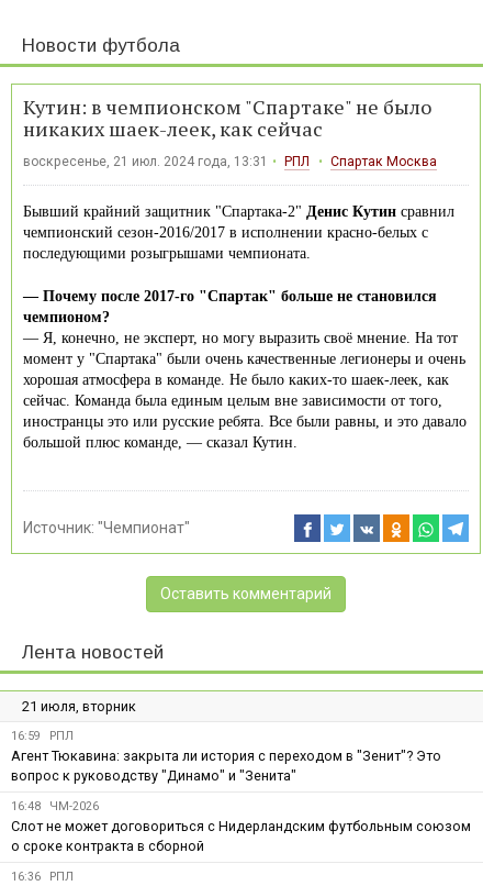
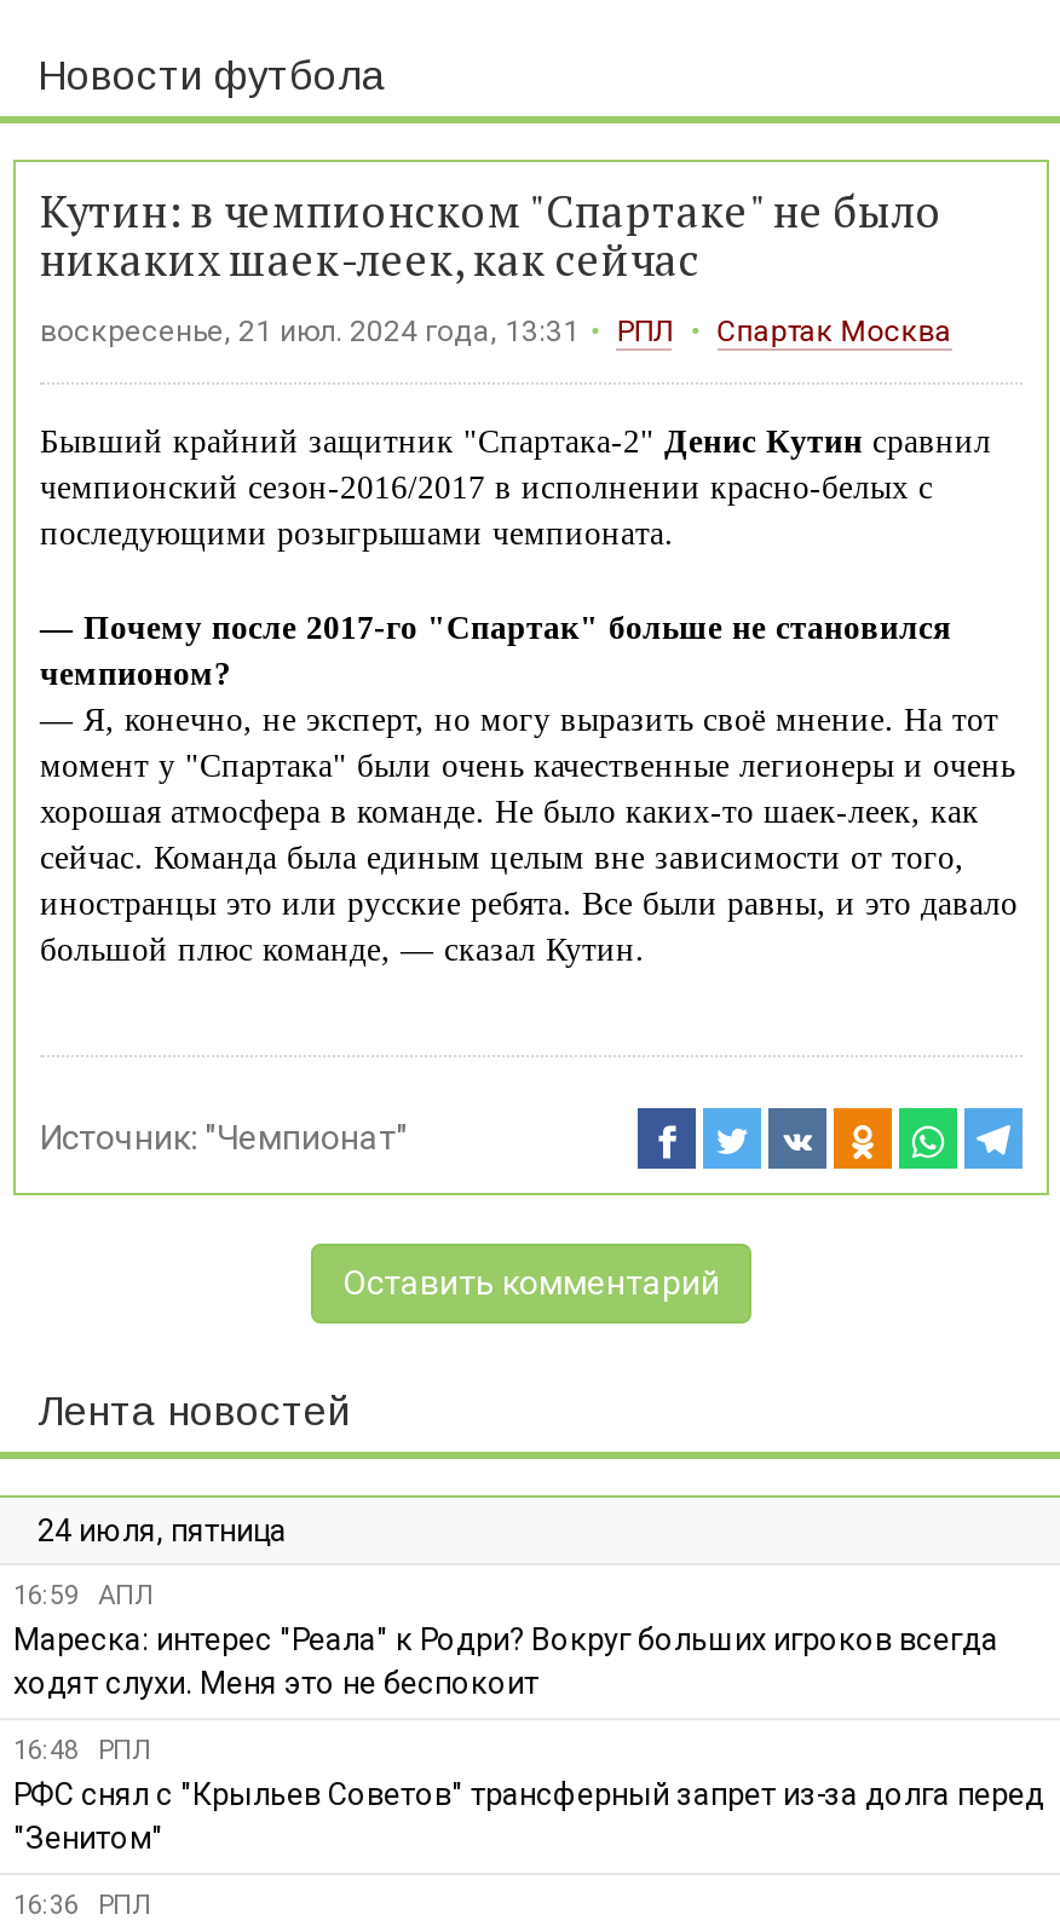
- 21 июля, вторник
+ 24 июля, пятница

- 16:59 РПЛ
- Агент Тюкавина: закрыта ли история с переходом в "Зенит"? Это
- вопрос к руководству "Динамо" и "Зенита"
+ 16:59 АПЛ
+ Мареска: интерес "Реала" к Родри? Вокруг больших игроков всегда
+ ходят слухи. Меня это не беспокоит

- 16:48 ЧМ-2026
- Слот не может договориться с Нидерландским футбольным союзом
- о сроке контракта в сборной
+ 16:48 РПЛ
+ РФС снял с "Крыльев Советов" трансферный запрет из-за долга перед
+ "Зенитом"
